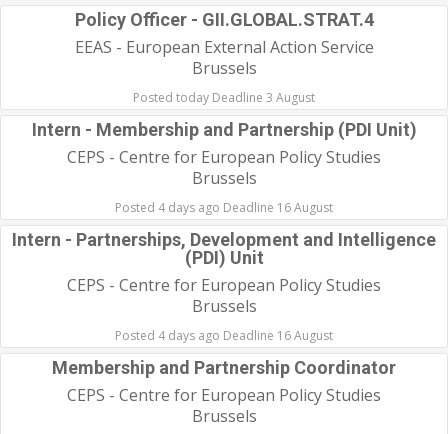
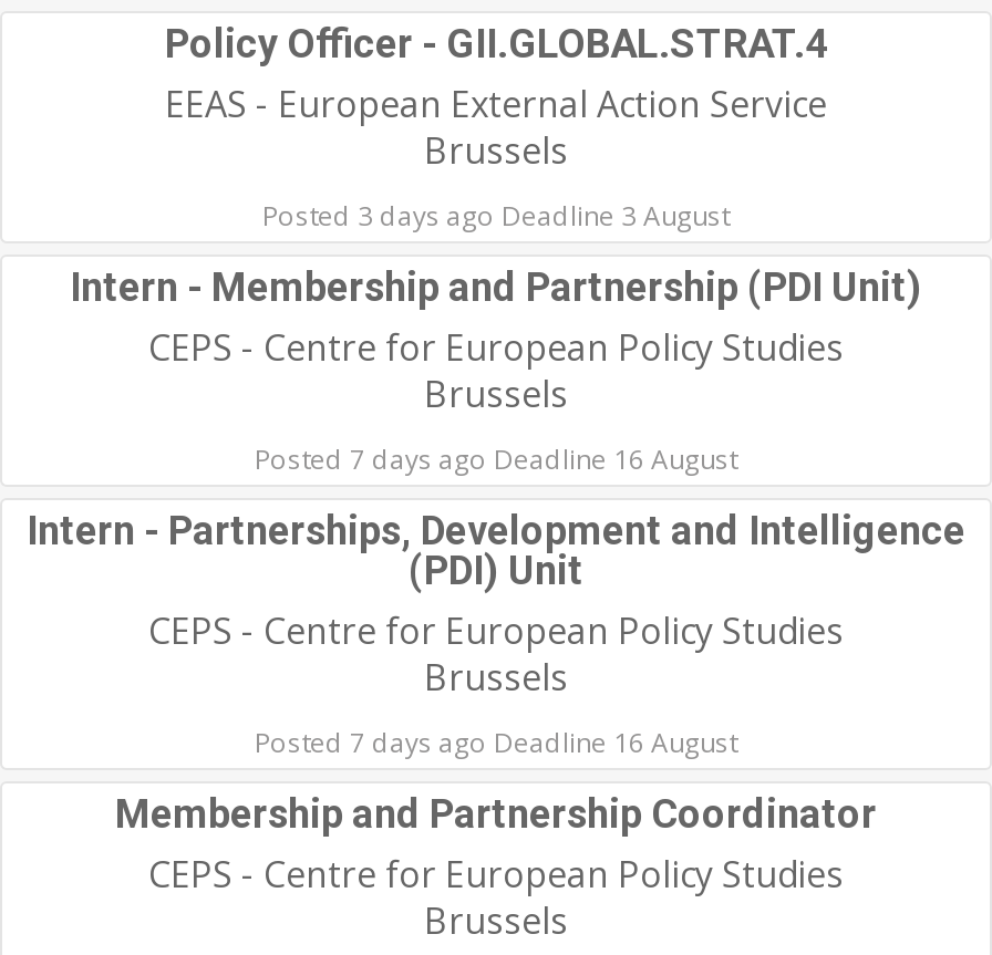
- Posted today Deadline 3 August
+ Posted 3 days ago Deadline 3 August

- Posted 4 days ago Deadline 16 August
+ Posted 7 days ago Deadline 16 August

- Posted 4 days ago Deadline 16 August
+ Posted 7 days ago Deadline 16 August
